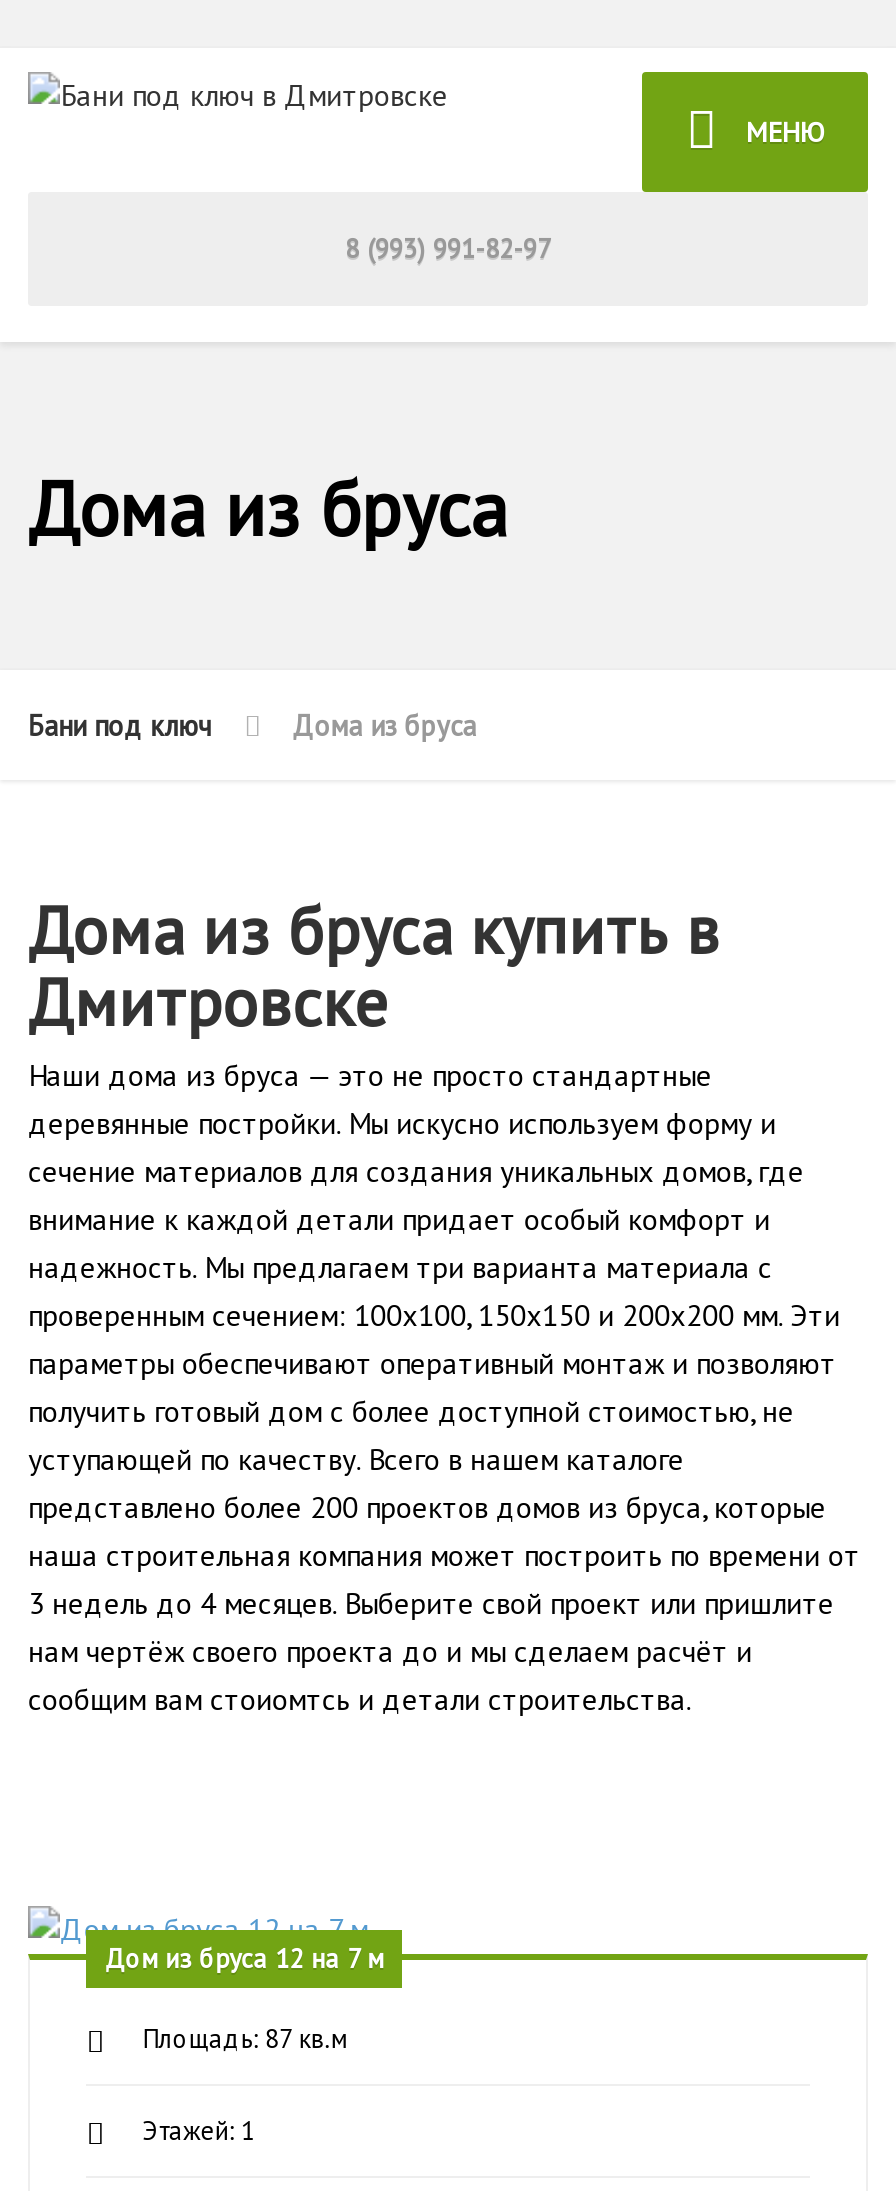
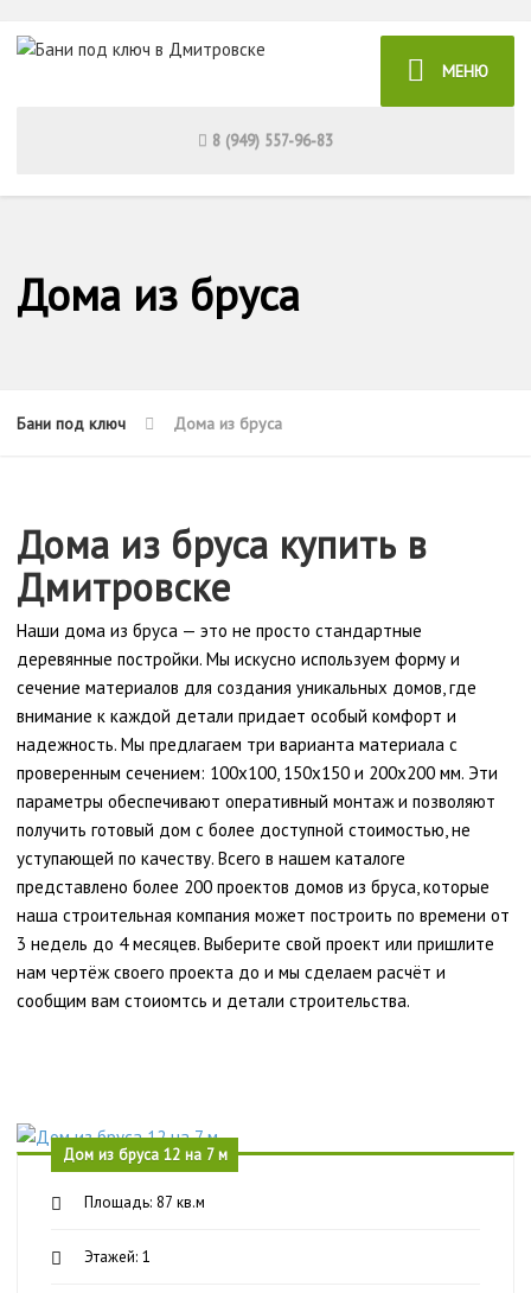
- 8 (993) 991-82-97
+ 8 (949) 557-96-83
